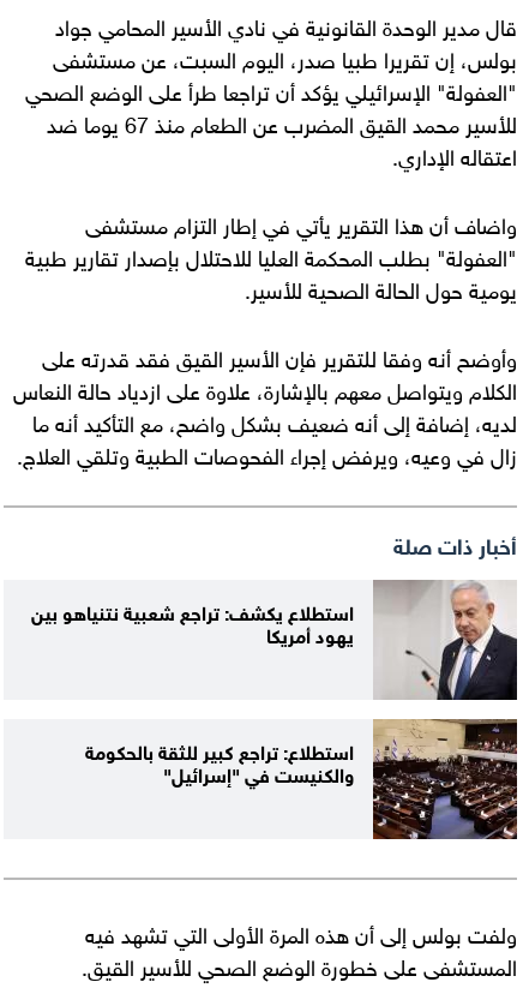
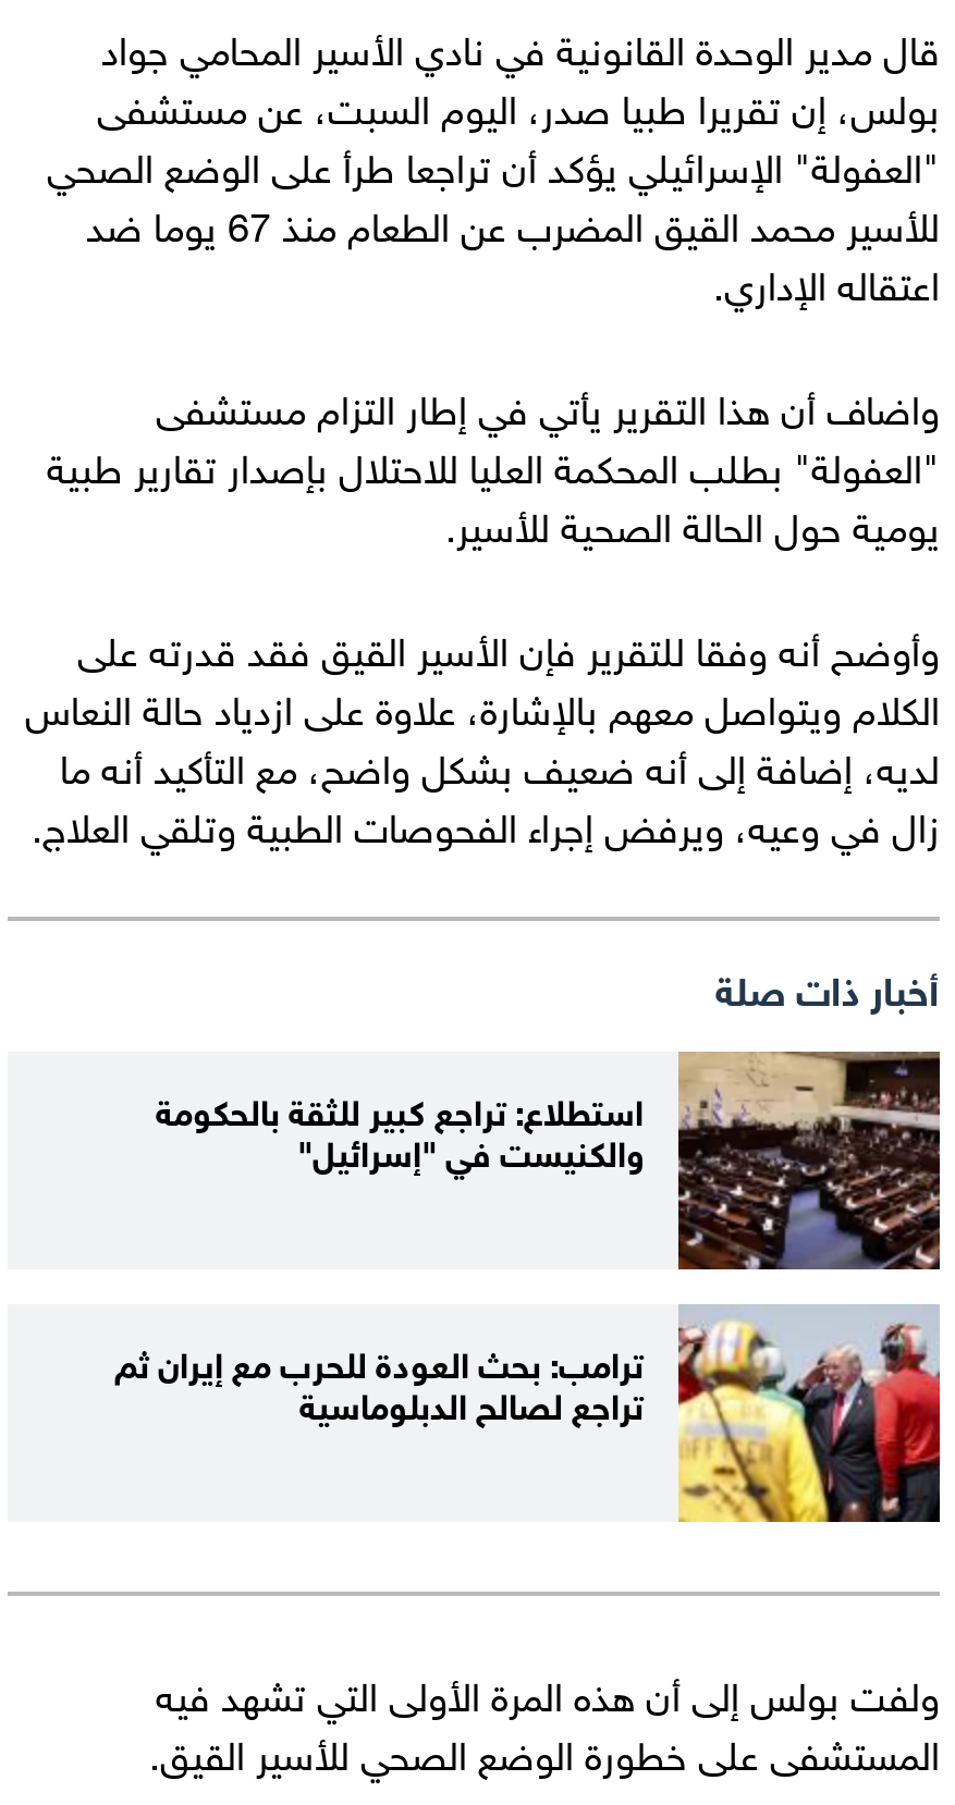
- [image]
- استطلاع يكشف: تراجع شعبية نتنياهو بين
- يهود أمريكا

moved up: [image] | استطلاع: تراجع كبير للثقة بالحكومة | والكنيست في "إسرائيل"

+ [image]
+ ترامب: بحث العودة للحرب مع إيران ثم
+ تراجع لصالح الدبلوماسية
